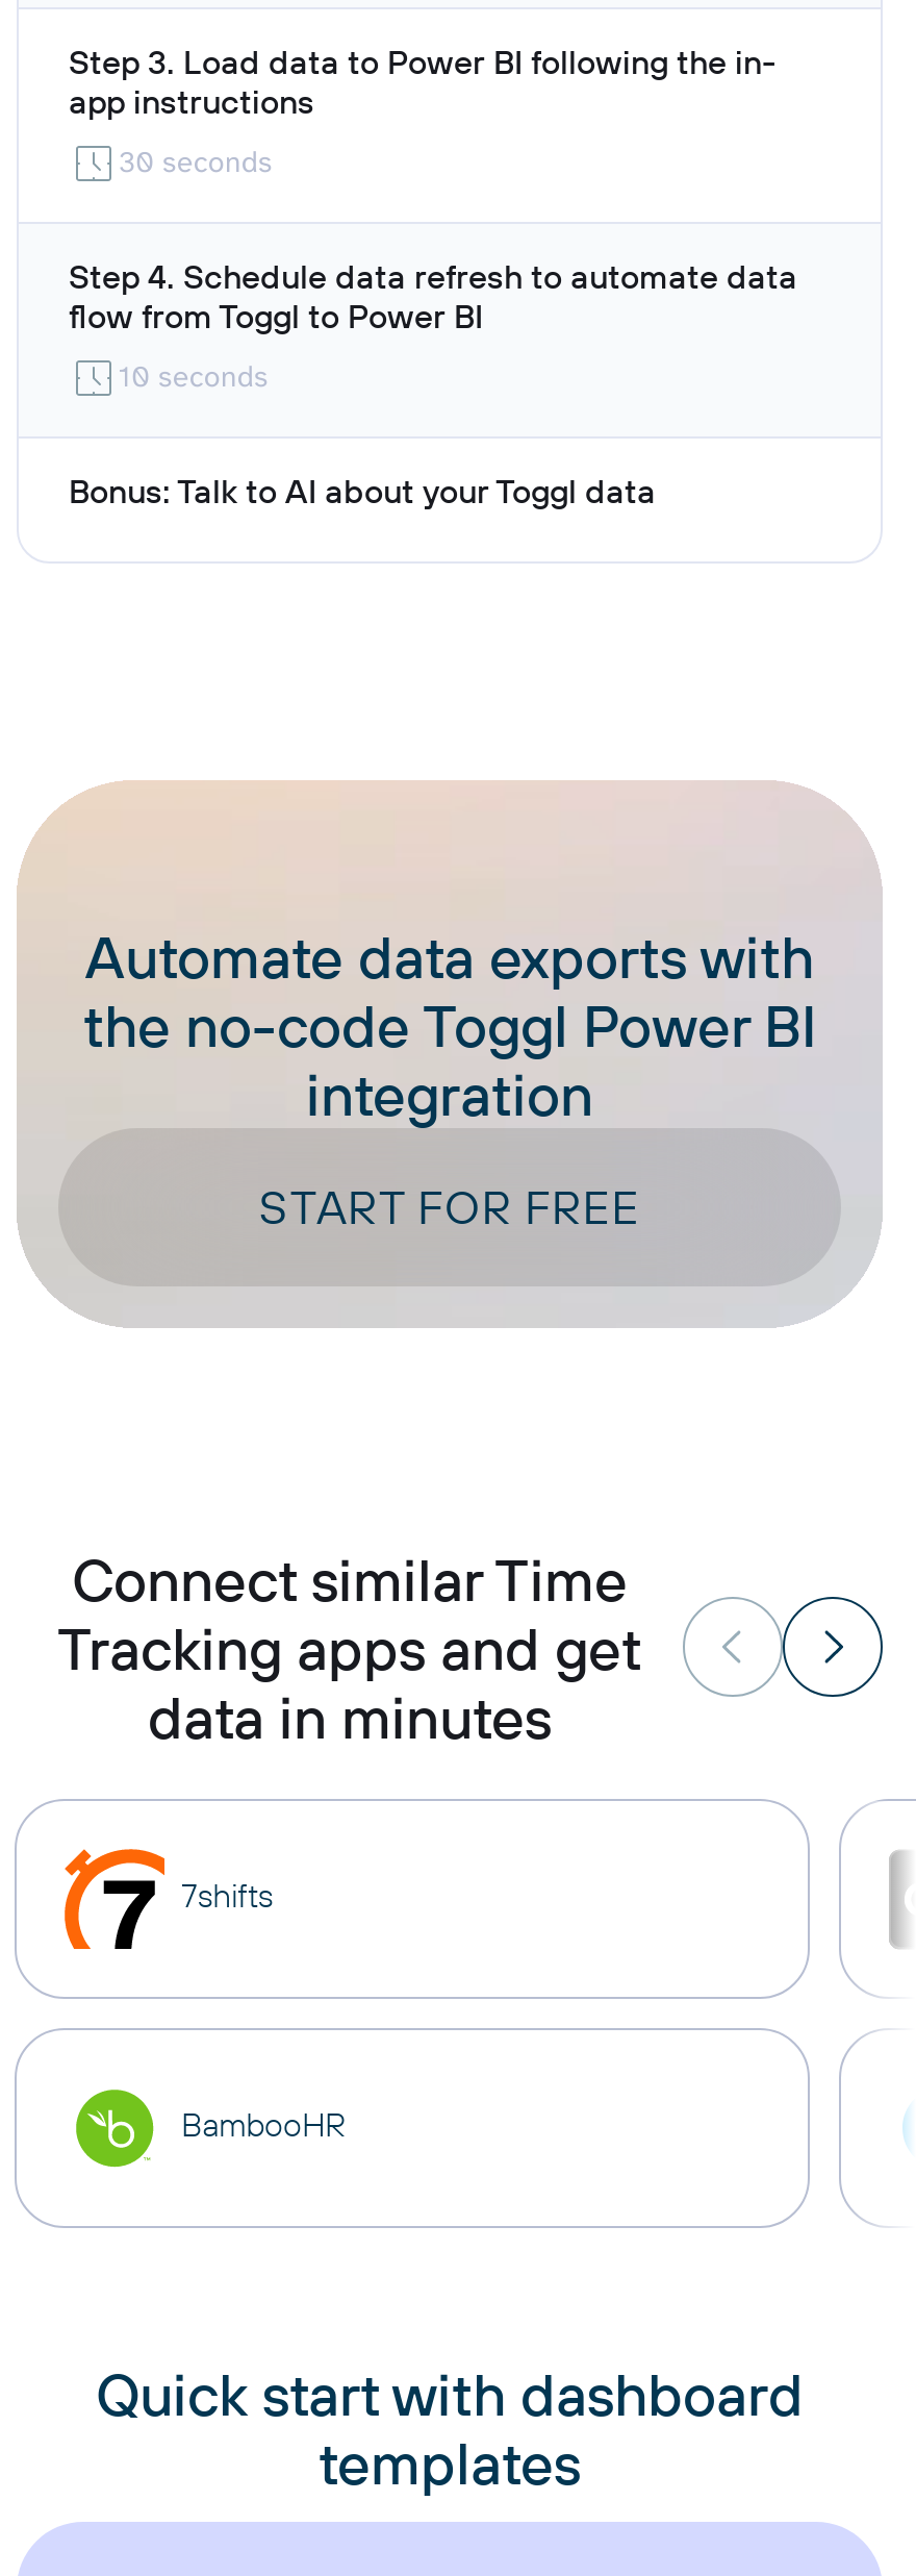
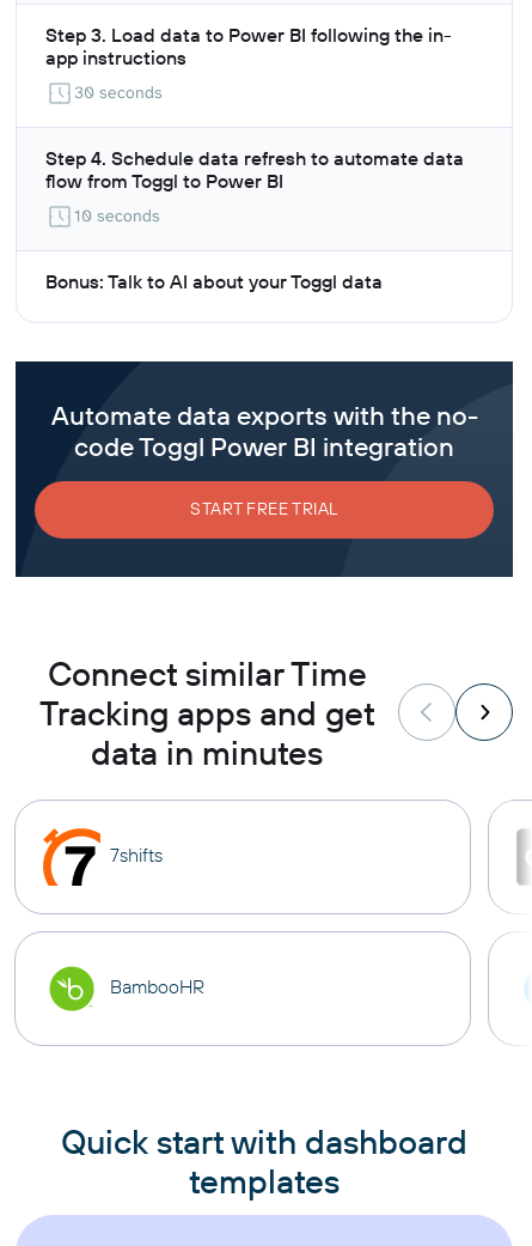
- [image]
- START FOR FREE
+ [image]
+ START FREE TRIAL
